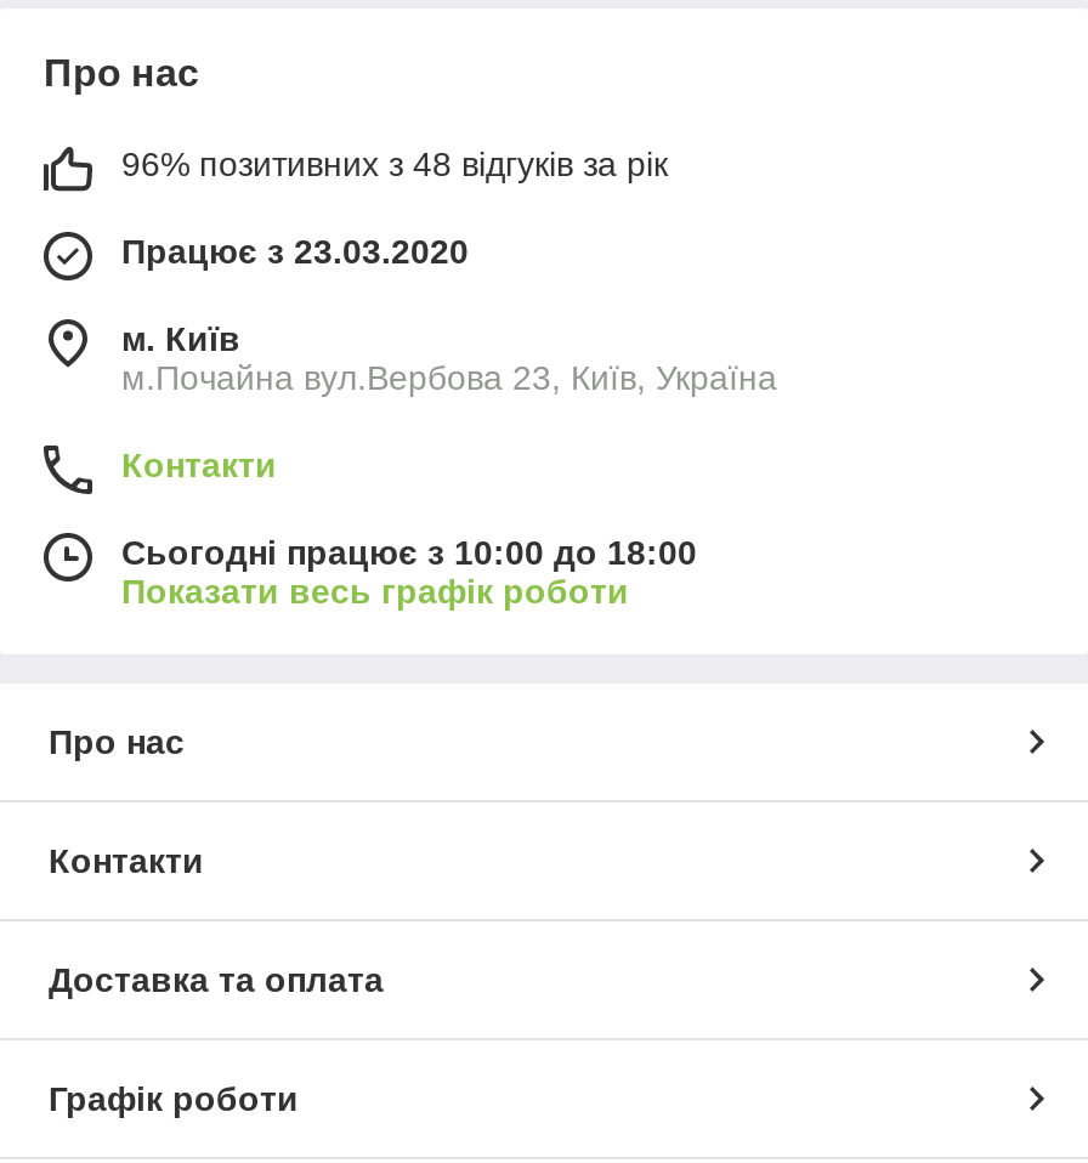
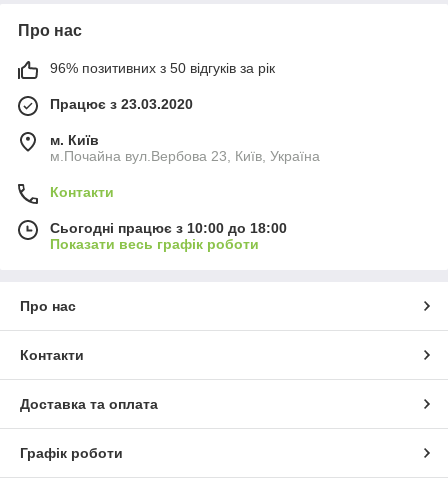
- 96% позитивних з 48 відгуків за рік
+ 96% позитивних з 50 відгуків за рік
